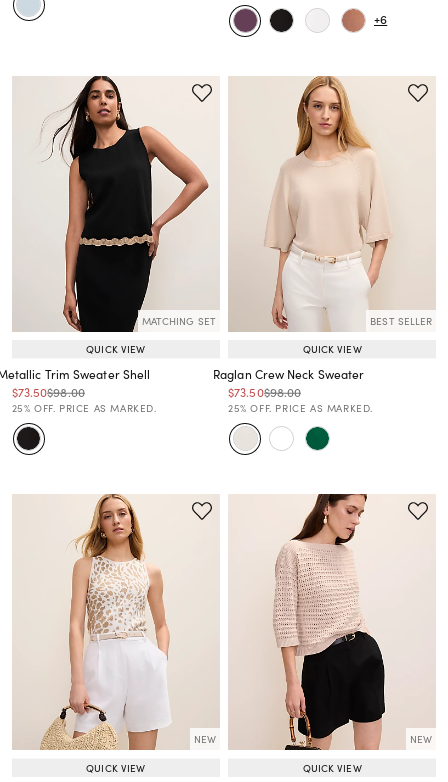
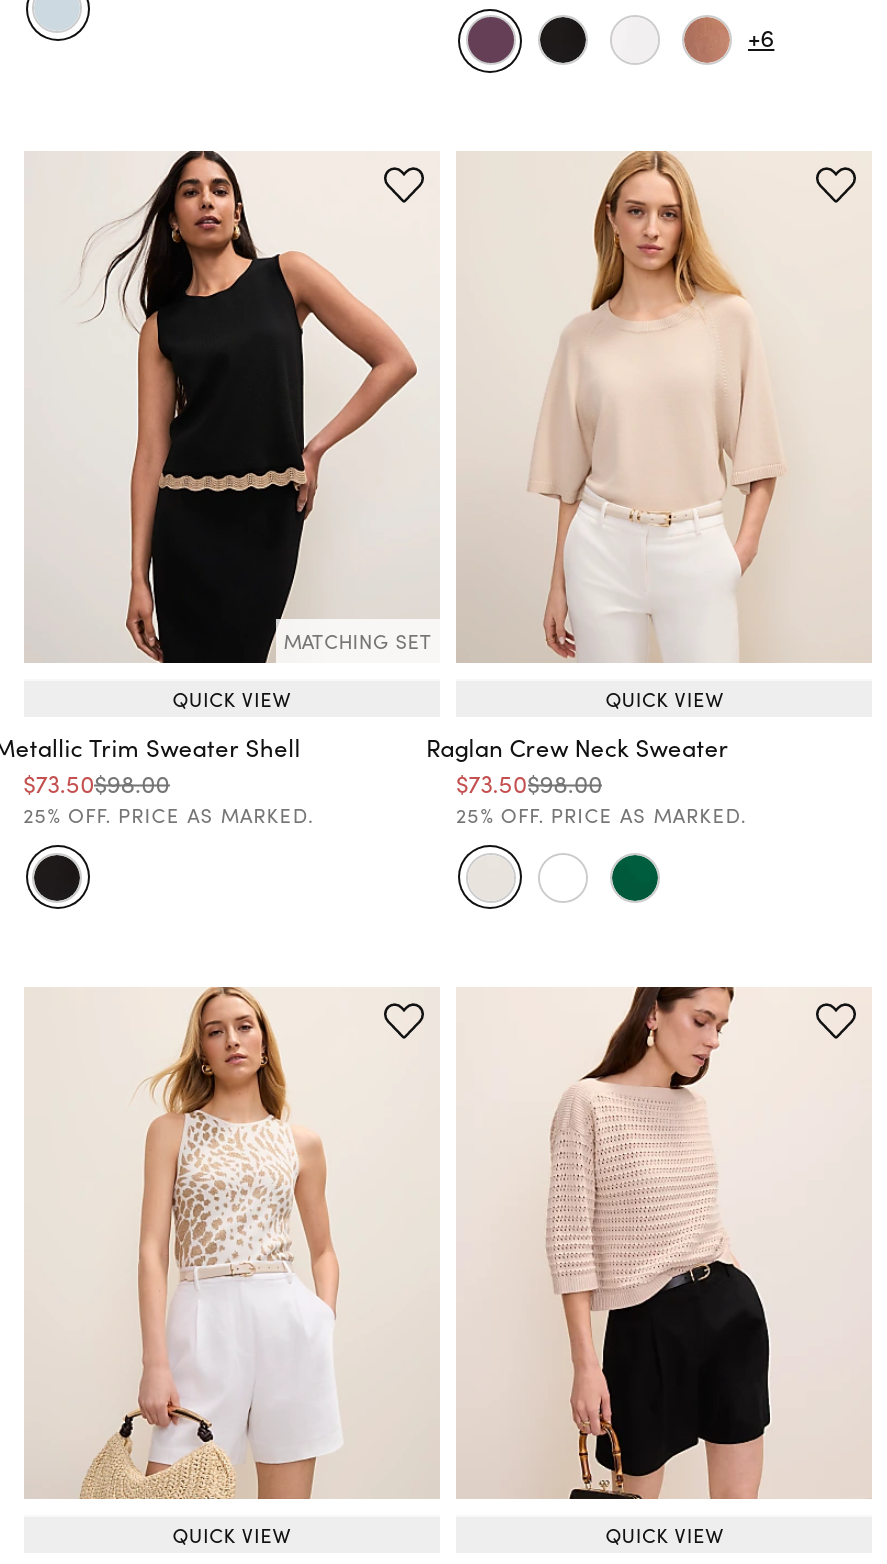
- BEST SELLER

- NEW

- NEW
